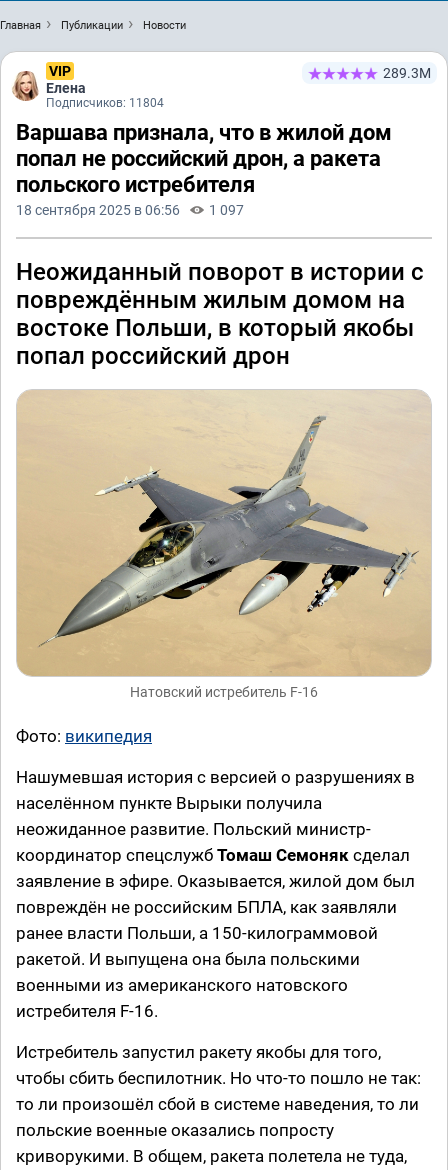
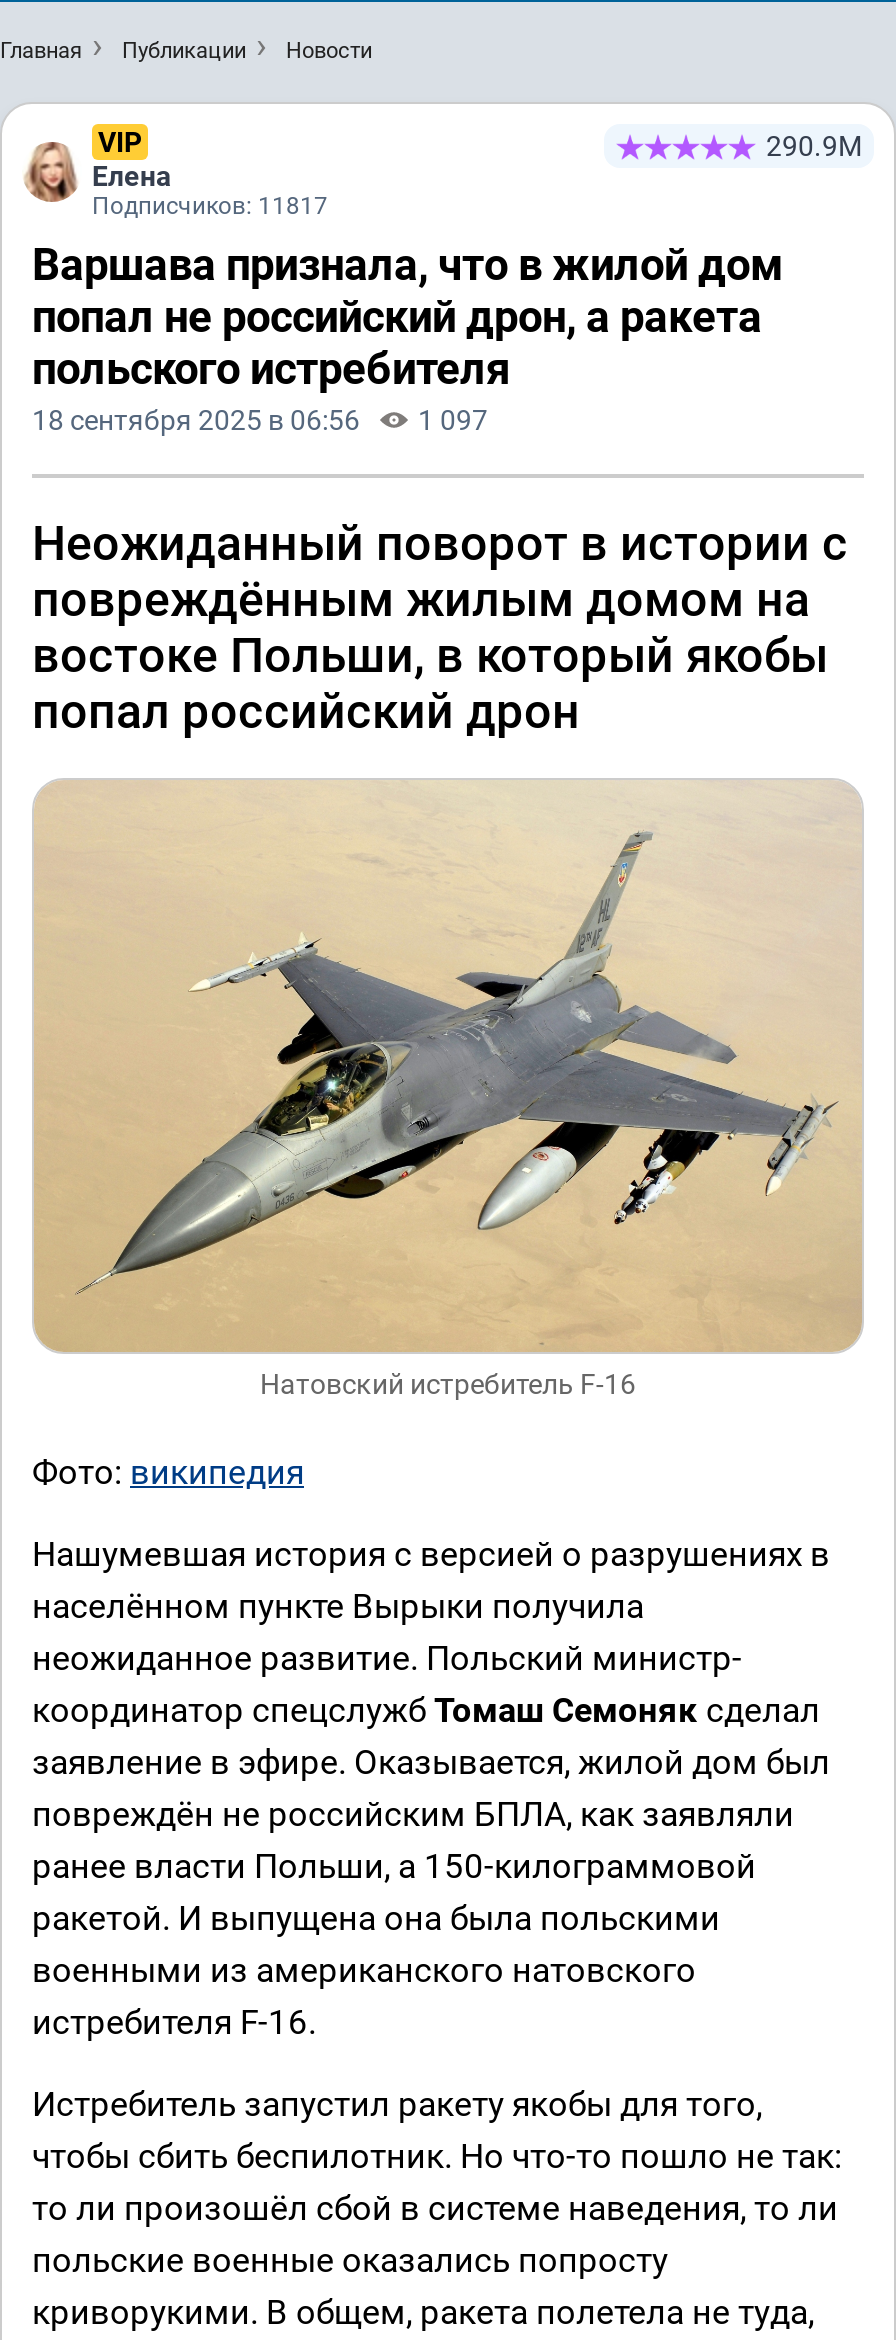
- 289.3М
+ 290.9М

- Подписчиков: 11804
+ Подписчиков: 11817
